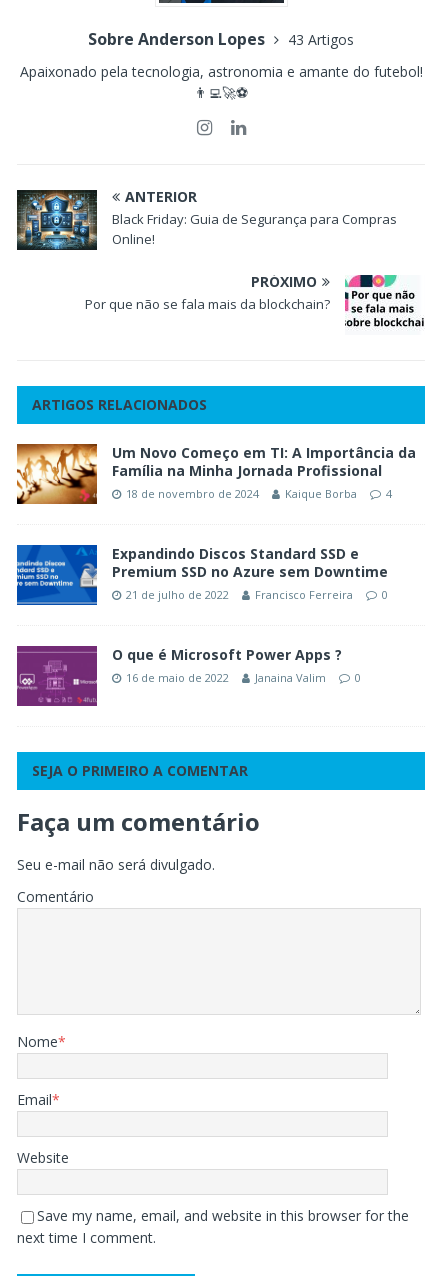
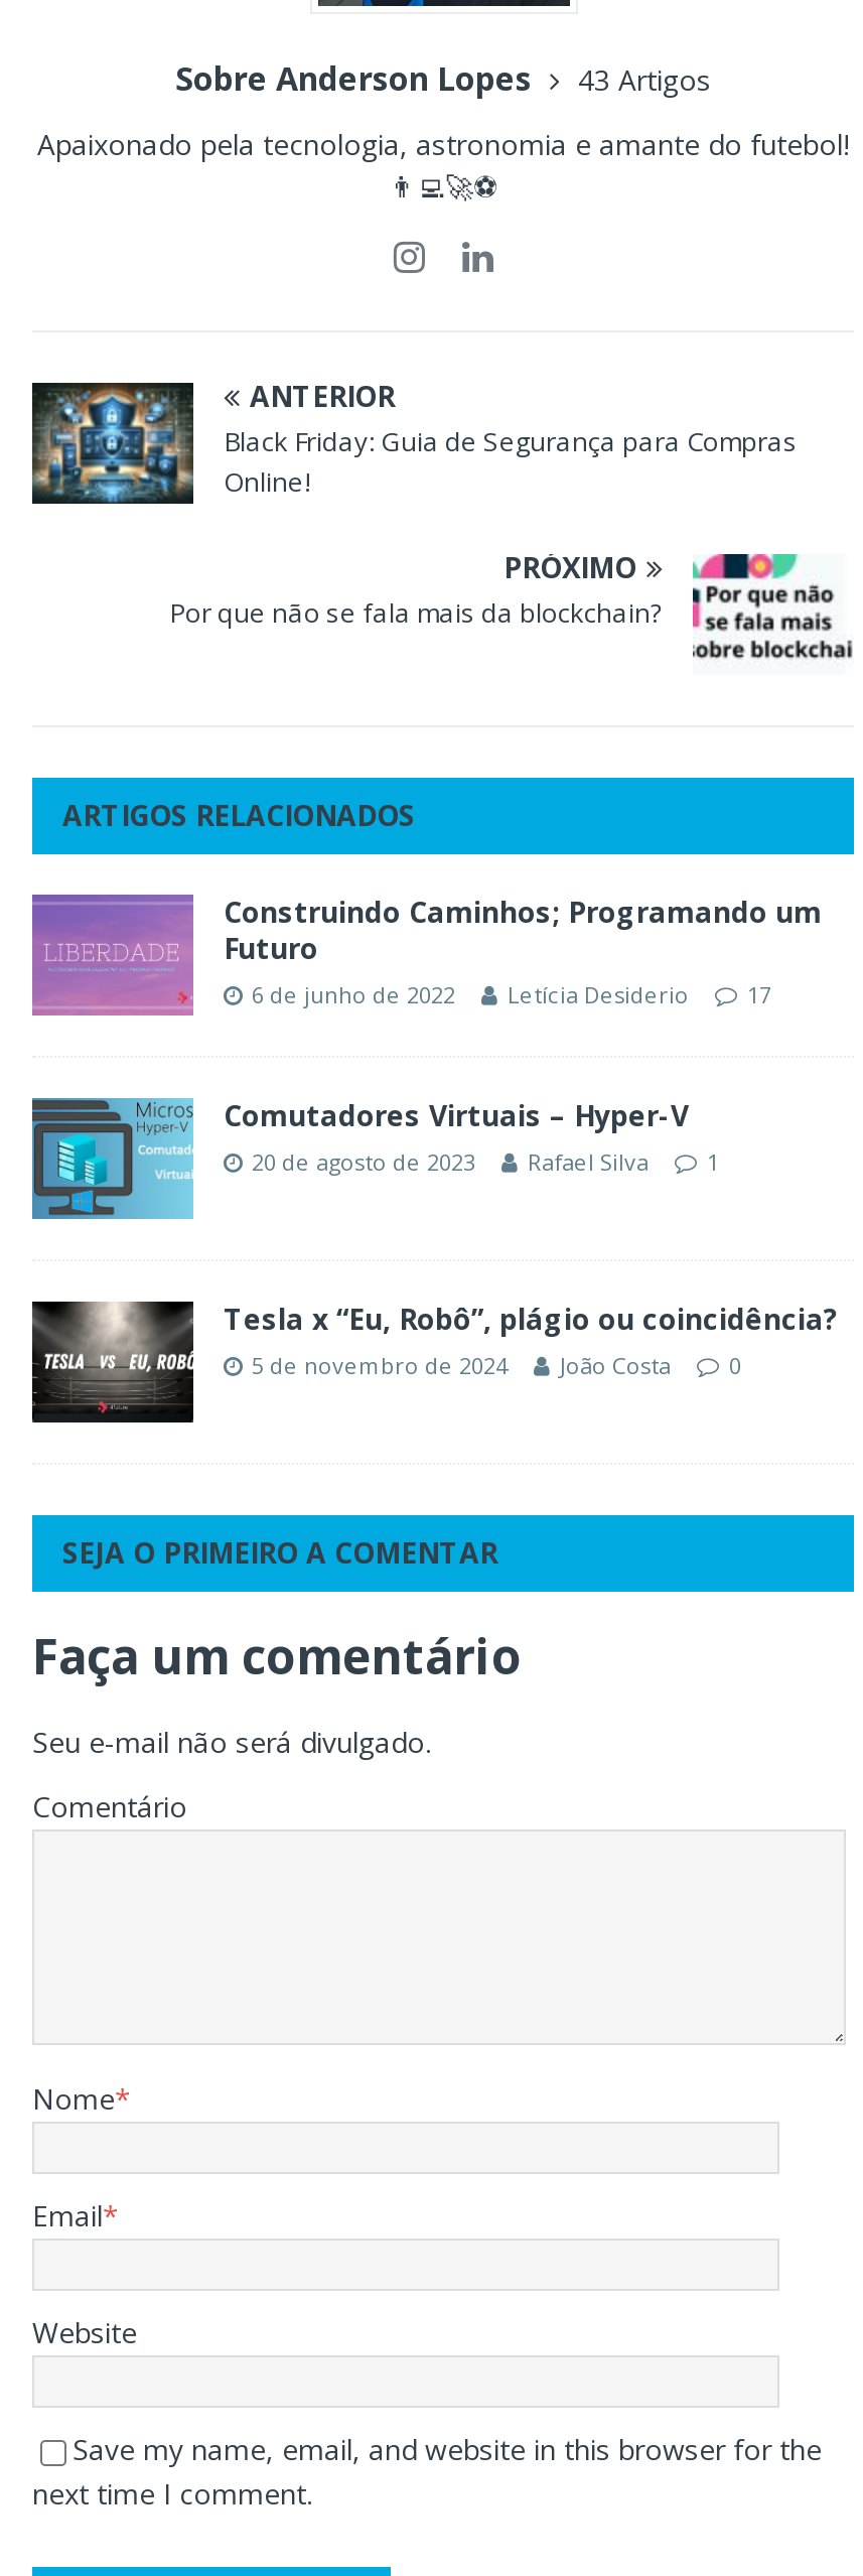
- [image]
- Um Novo Começo em TI: A Importância da
- Família na Minha Jornada Profissional
- 18 de novembro de 2024
- Kaique Borba
- 4
+ [image]
+ Construindo Caminhos; Programando um
+ Futuro
+ 6 de junho de 2022
+ Letícia Desiderio
+ 17

- [image]
- Expandindo Discos Standard SSD e
- Premium SSD no Azure sem Downtime
- 21 de julho de 2022
- Francisco Ferreira
- 0
+ [image]
+ Comutadores Virtuais – Hyper-V
+ 20 de agosto de 2023
+ Rafael Silva
+ 1

- [image]
- O que é Microsoft Power Apps ?
- 16 de maio de 2022
- Janaina Valim
+ [image]
+ Tesla x “Eu, Robô”, plágio ou coincidência?
+ 5 de novembro de 2024
+ João Costa
